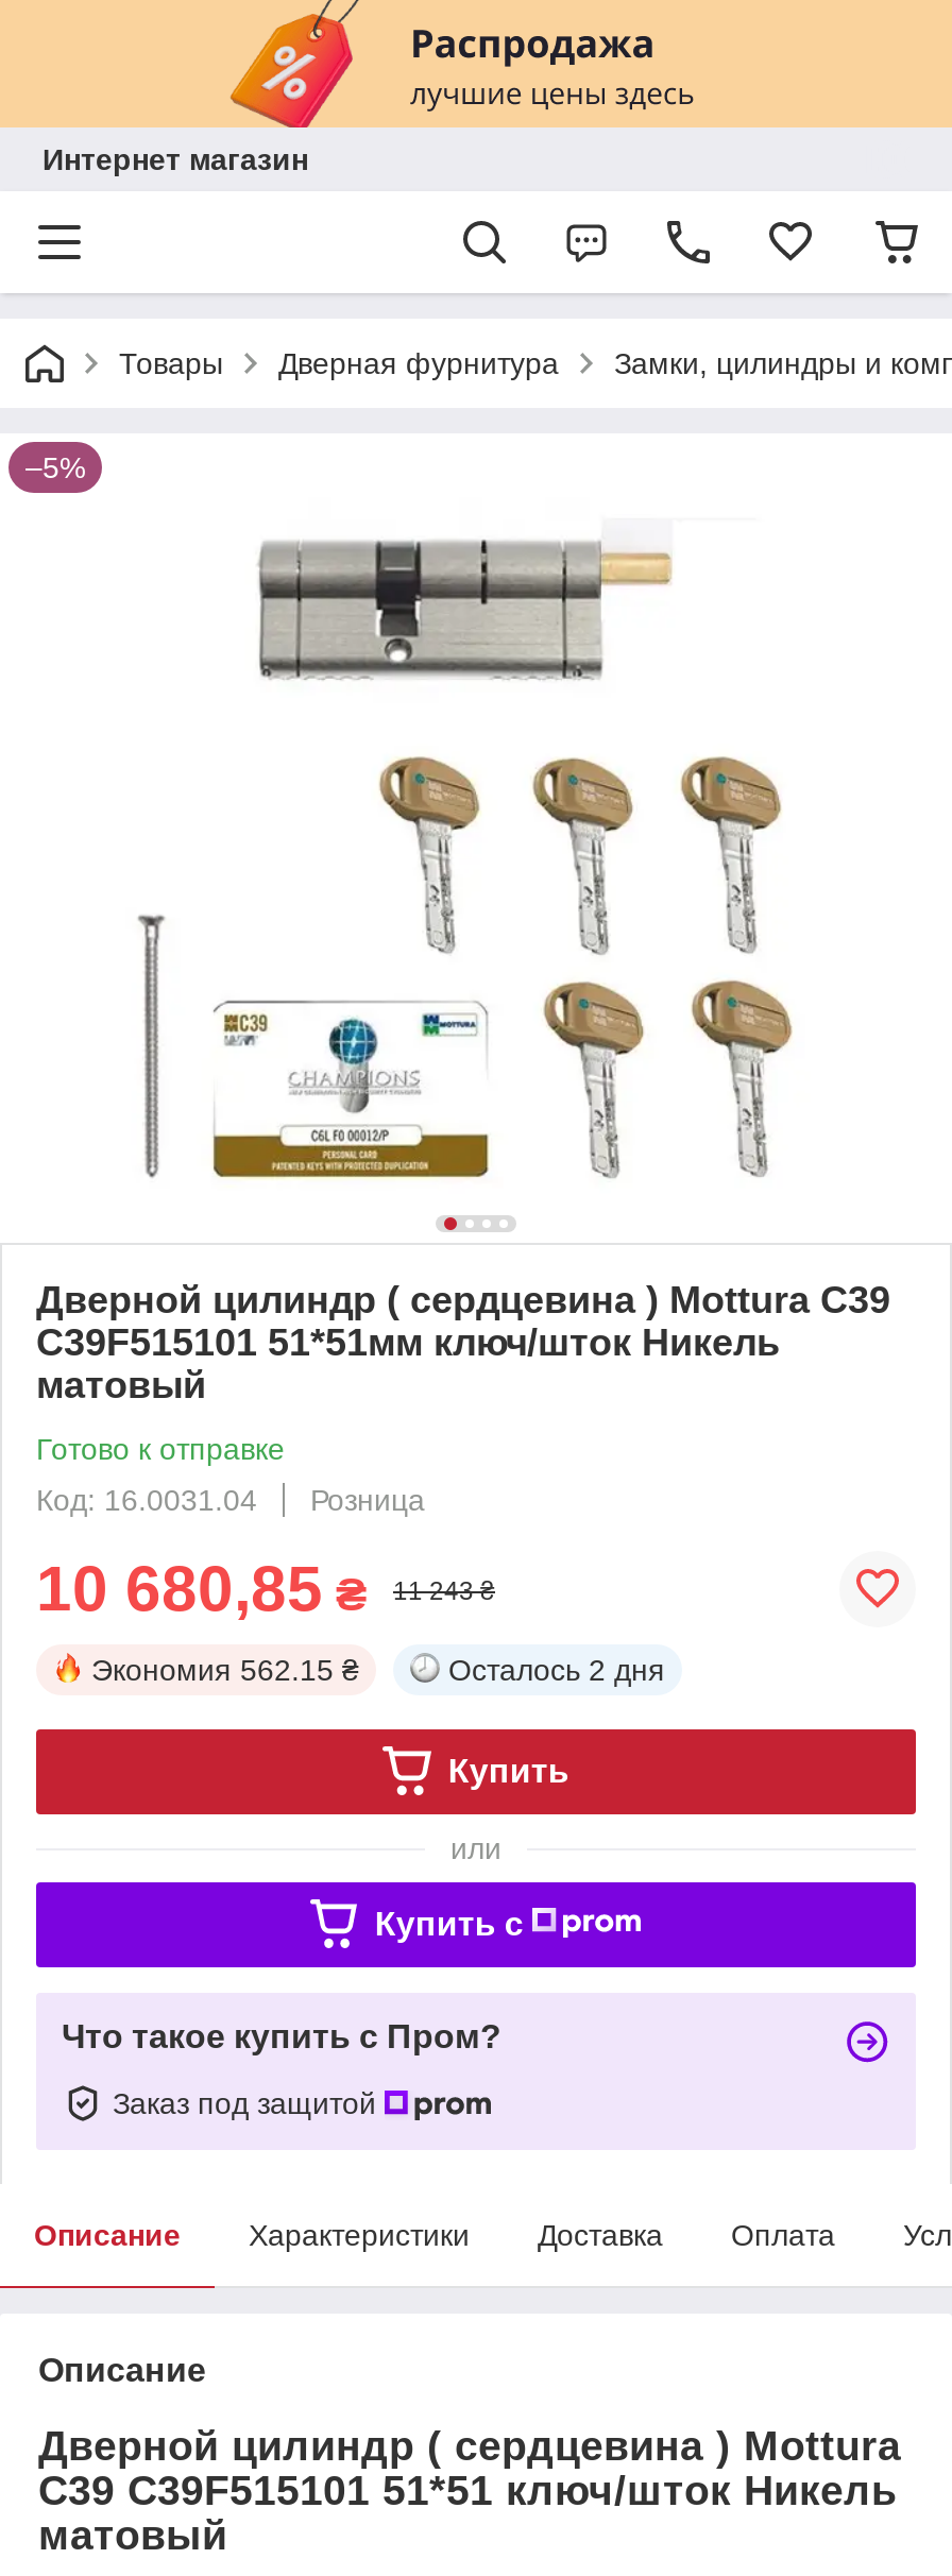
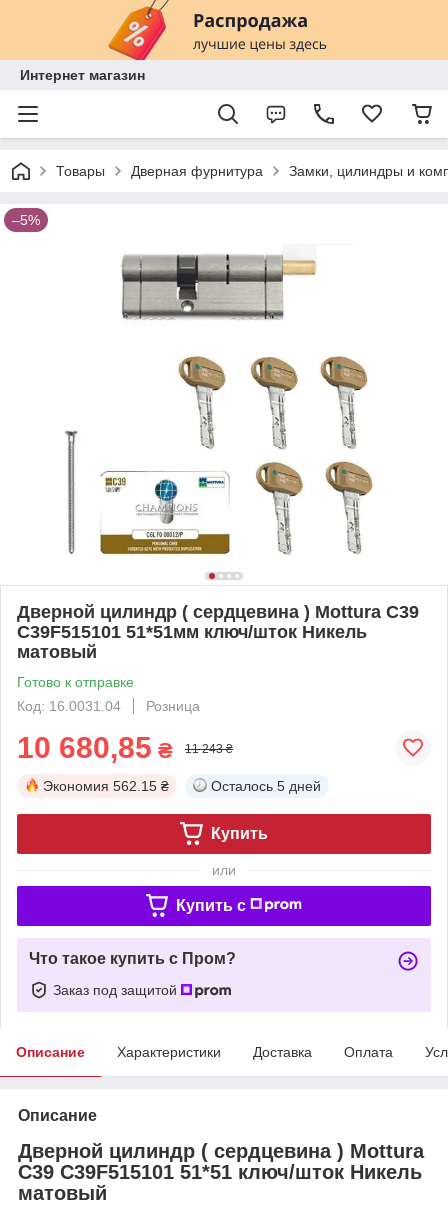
- Осталось 2 дня
+ Осталось 5 дней
